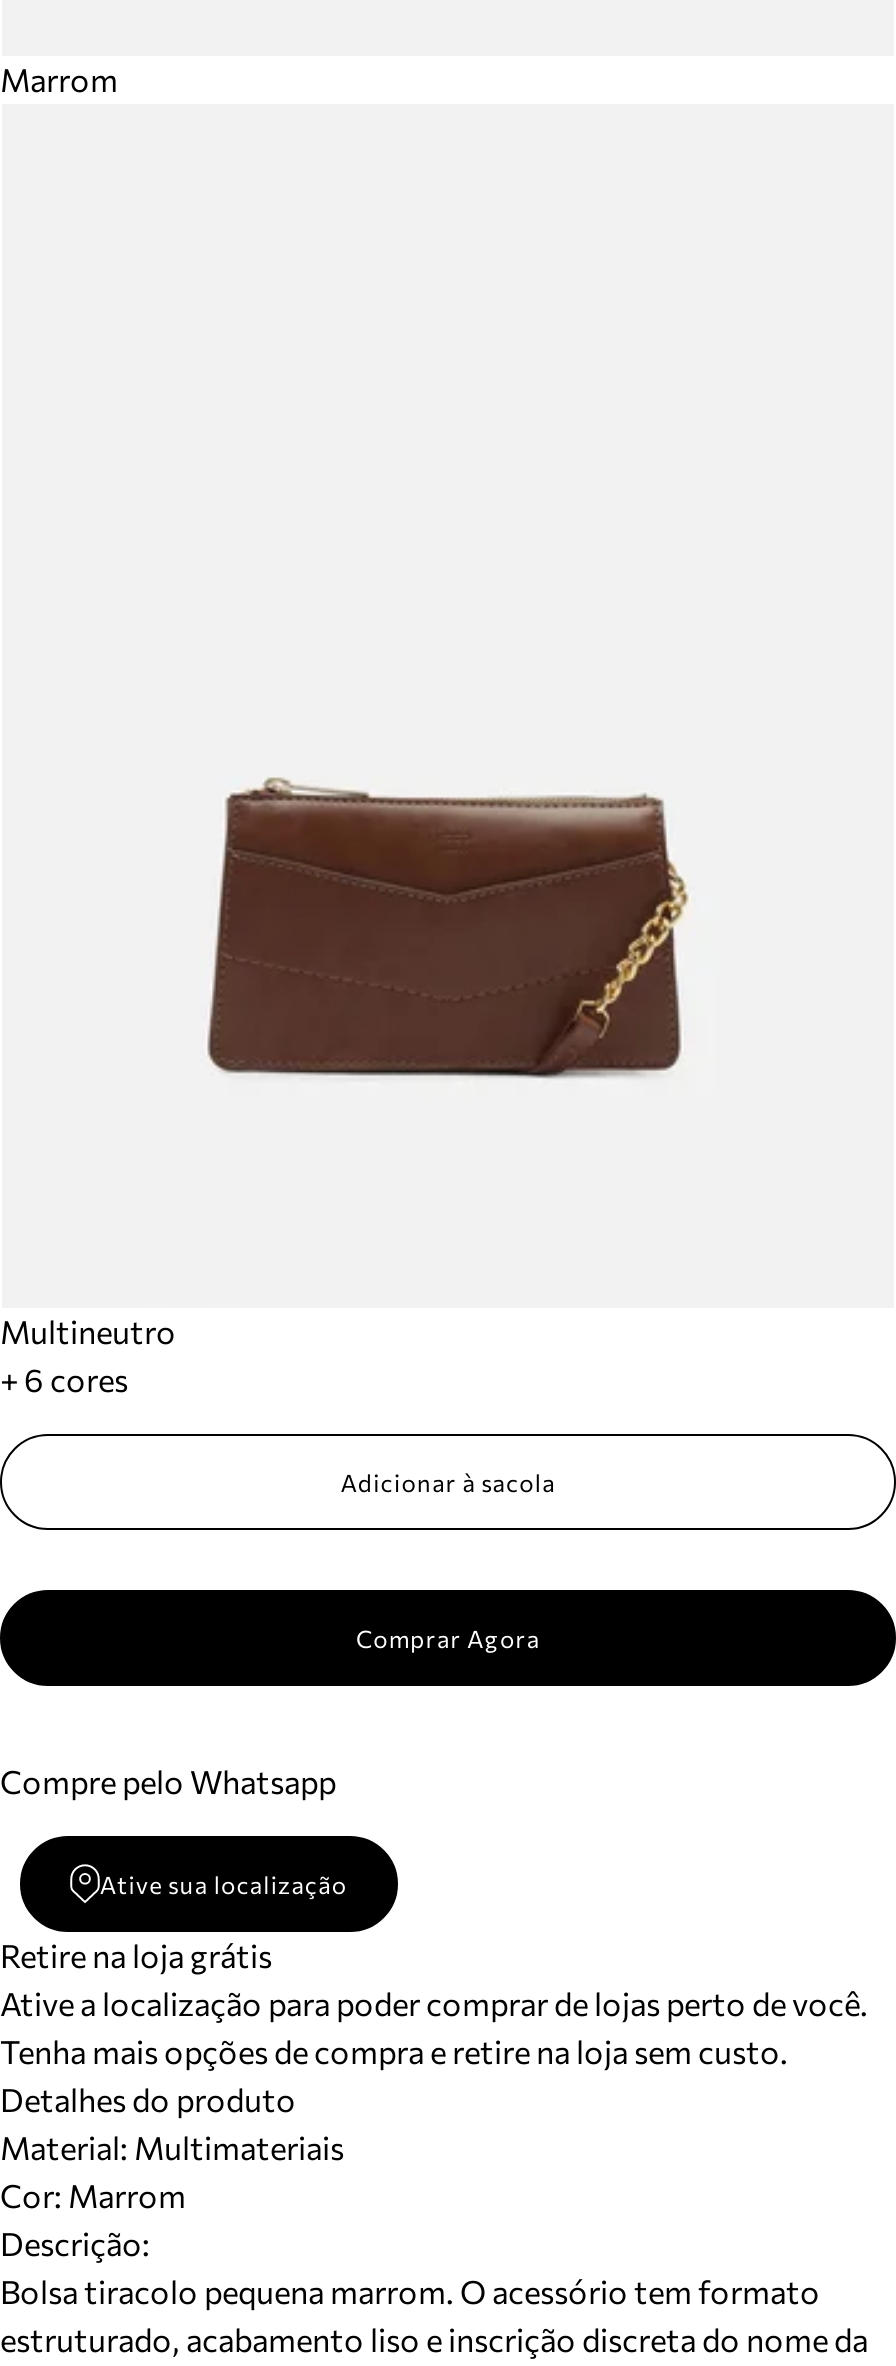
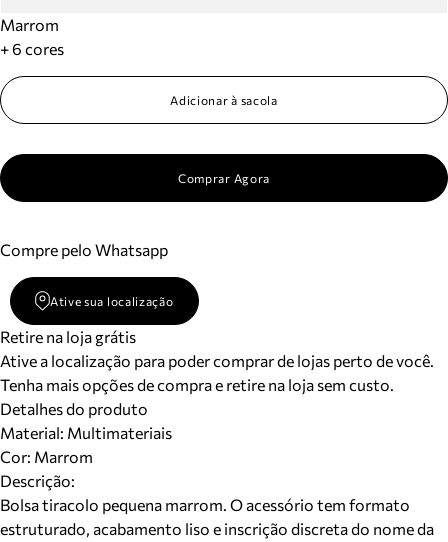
- [image]

- Multineutro
